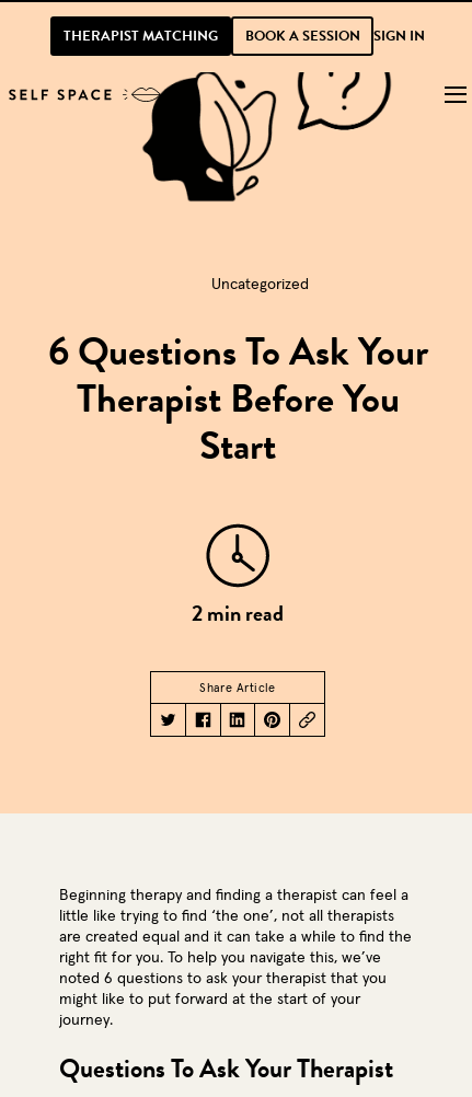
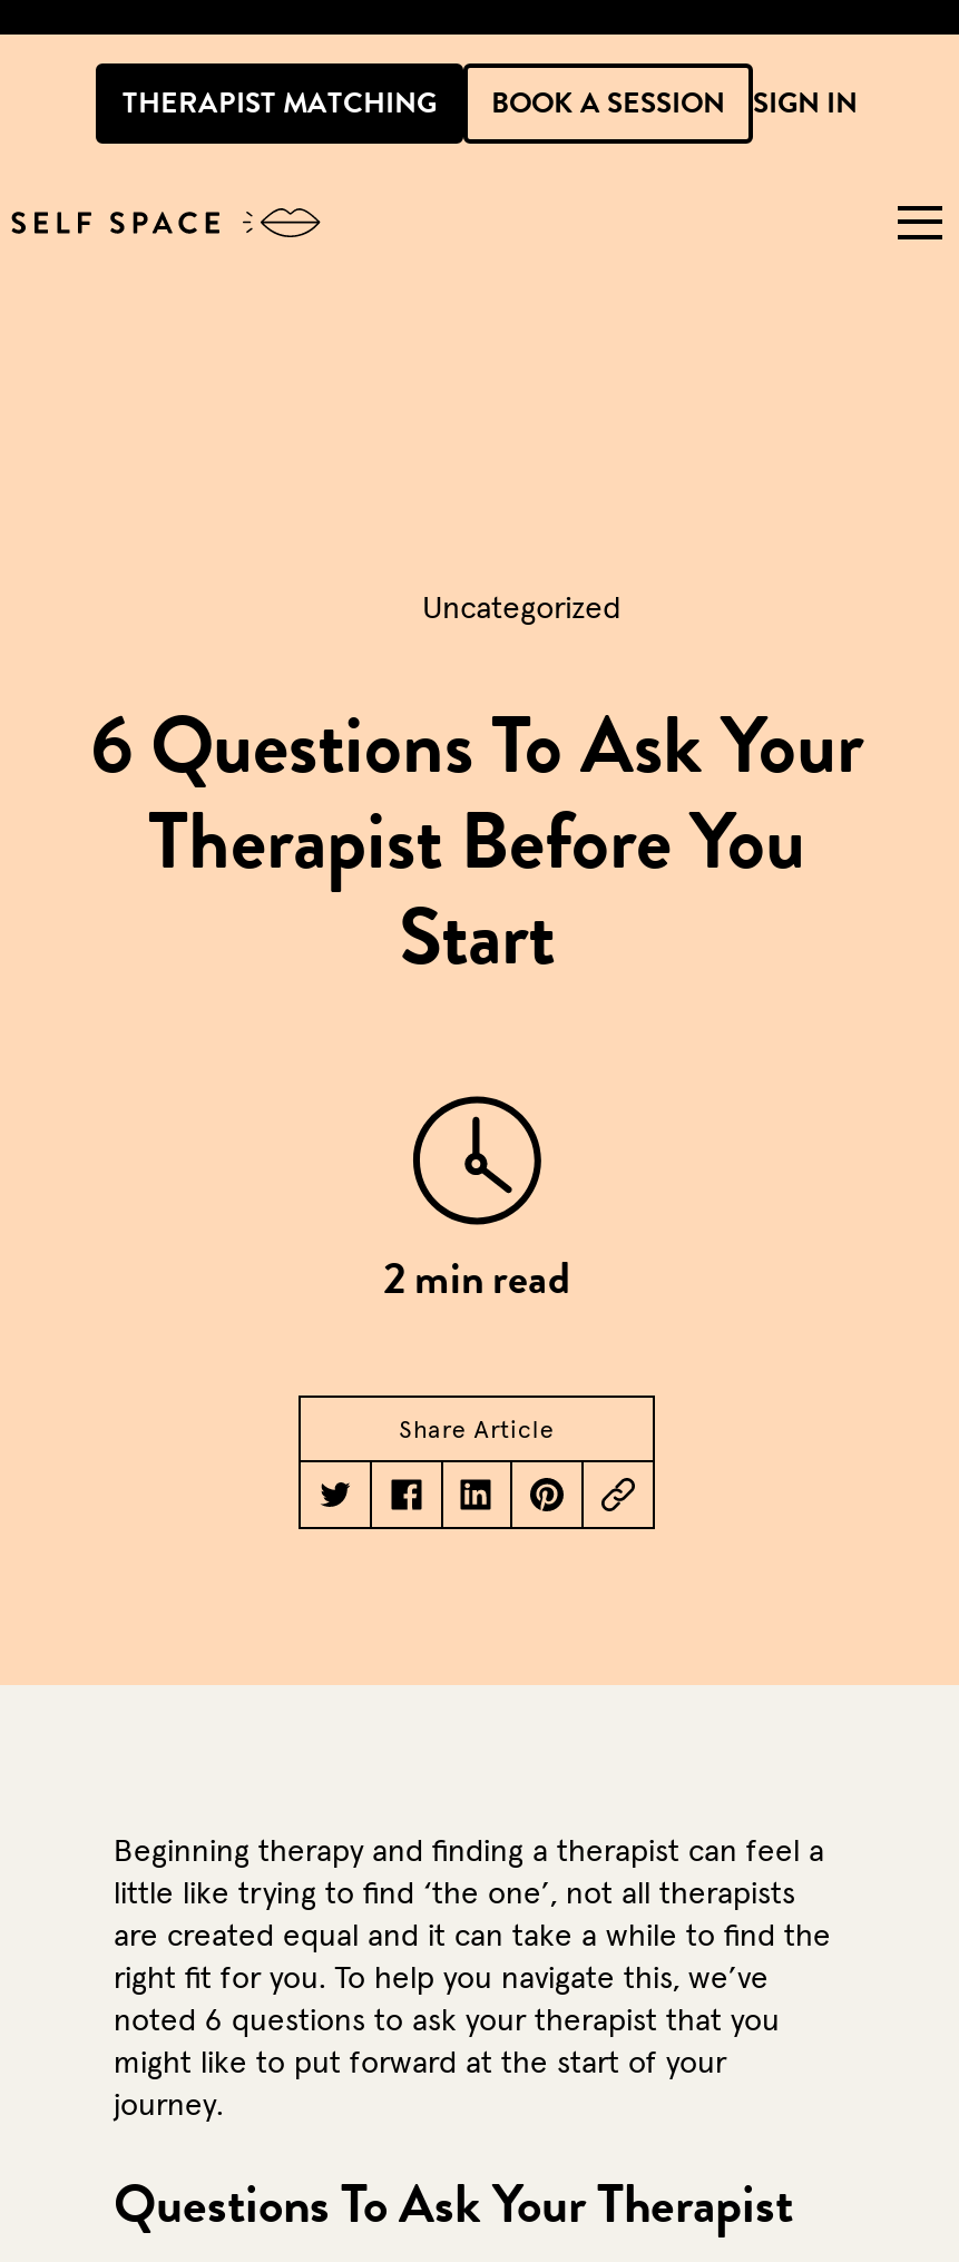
- [image]

- [image]
